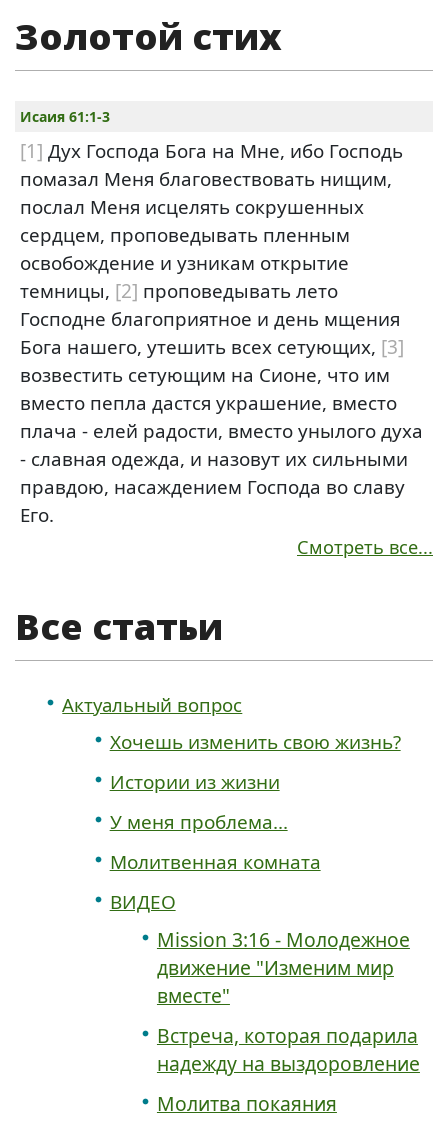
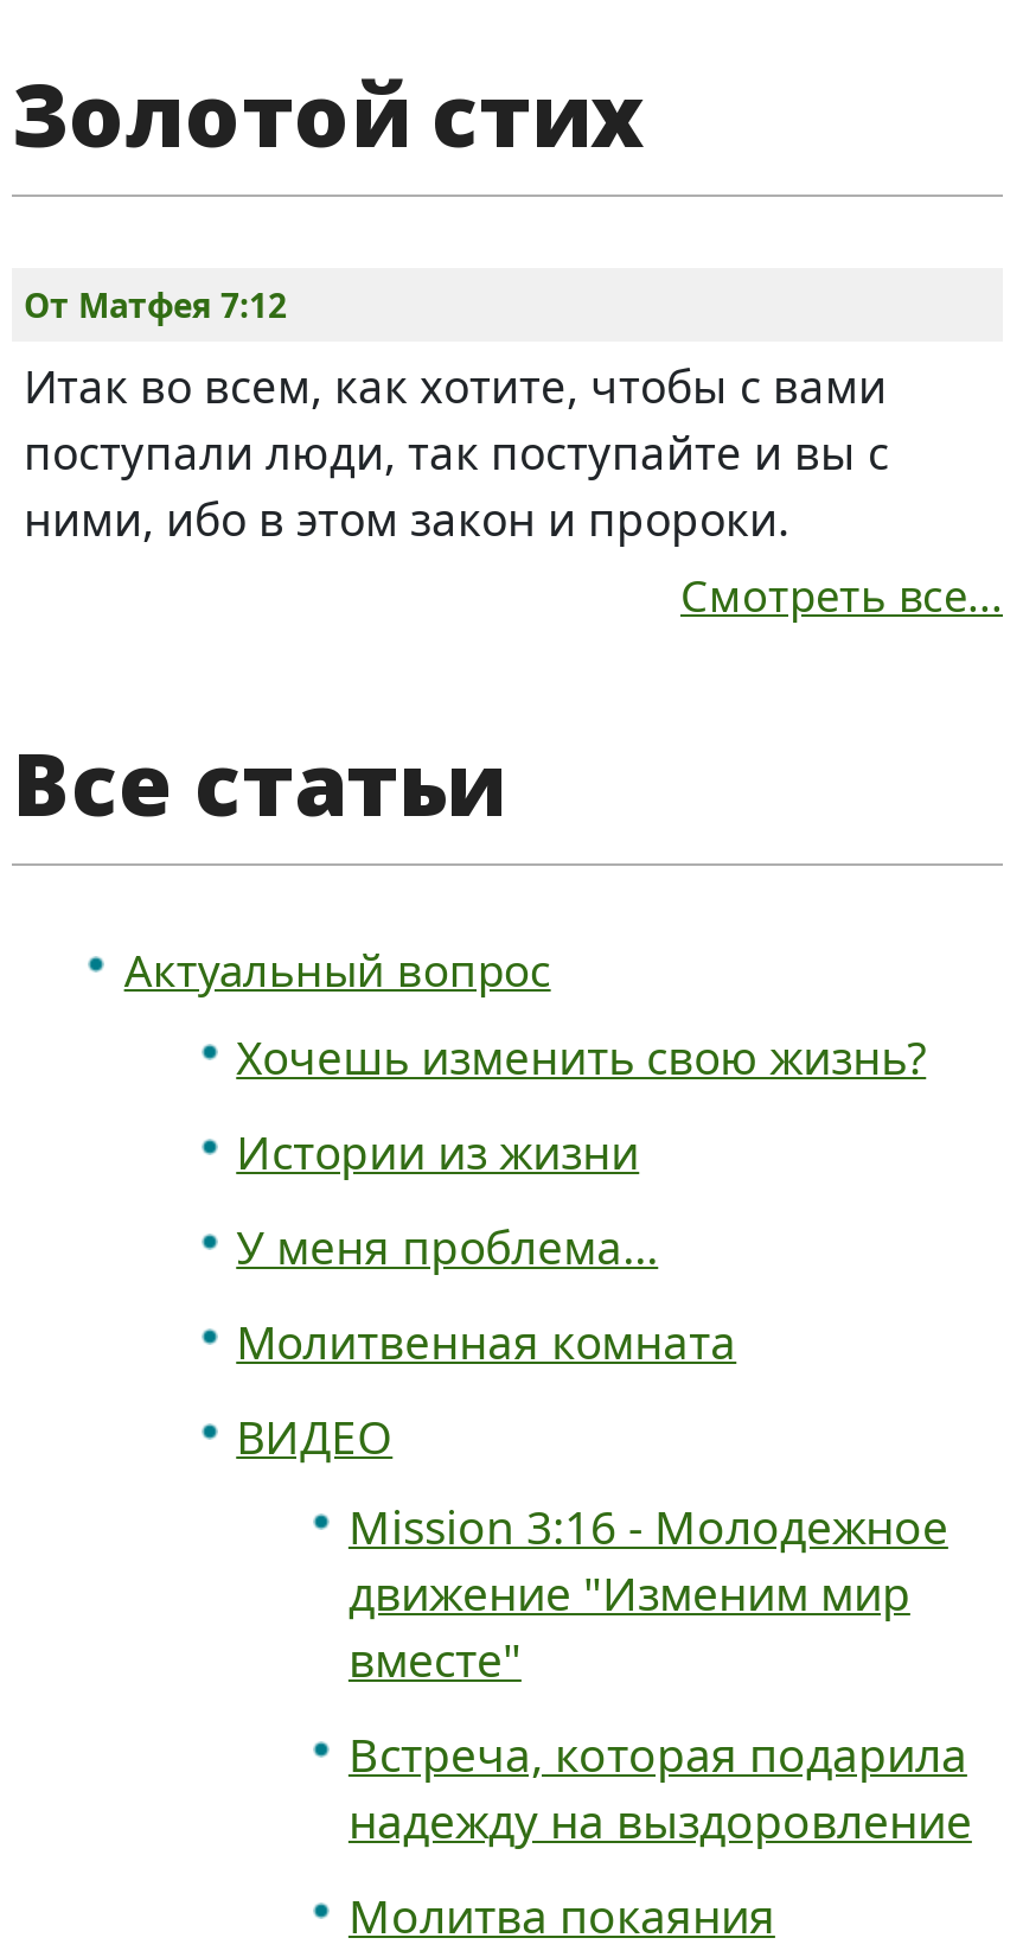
- Исаия 61:1-3
+ От Матфея 7:12

- [1] Дух Господа Бога на Мне, ибо Господь
- помазал Меня благовествовать нищим,
- послал Меня исцелять сокрушенных
- сердцем, проповедывать пленным
- освобождение и узникам открытие
- темницы, [2] проповедывать лето
- Господне благоприятное и день мщения
- Бога нашего, утешить всех сетующих, [3]
- возвестить сетующим на Сионе, что им
- вместо пепла дастся украшение, вместо
- плача - елей радости, вместо унылого духа
- - славная одежда, и назовут их сильными
- правдою, насаждением Господа во славу
- Его.
+ Итак во всем, как хотите, чтобы с вами
+ поступали люди, так поступайте и вы с
+ ними, ибо в этом закон и пророки.
